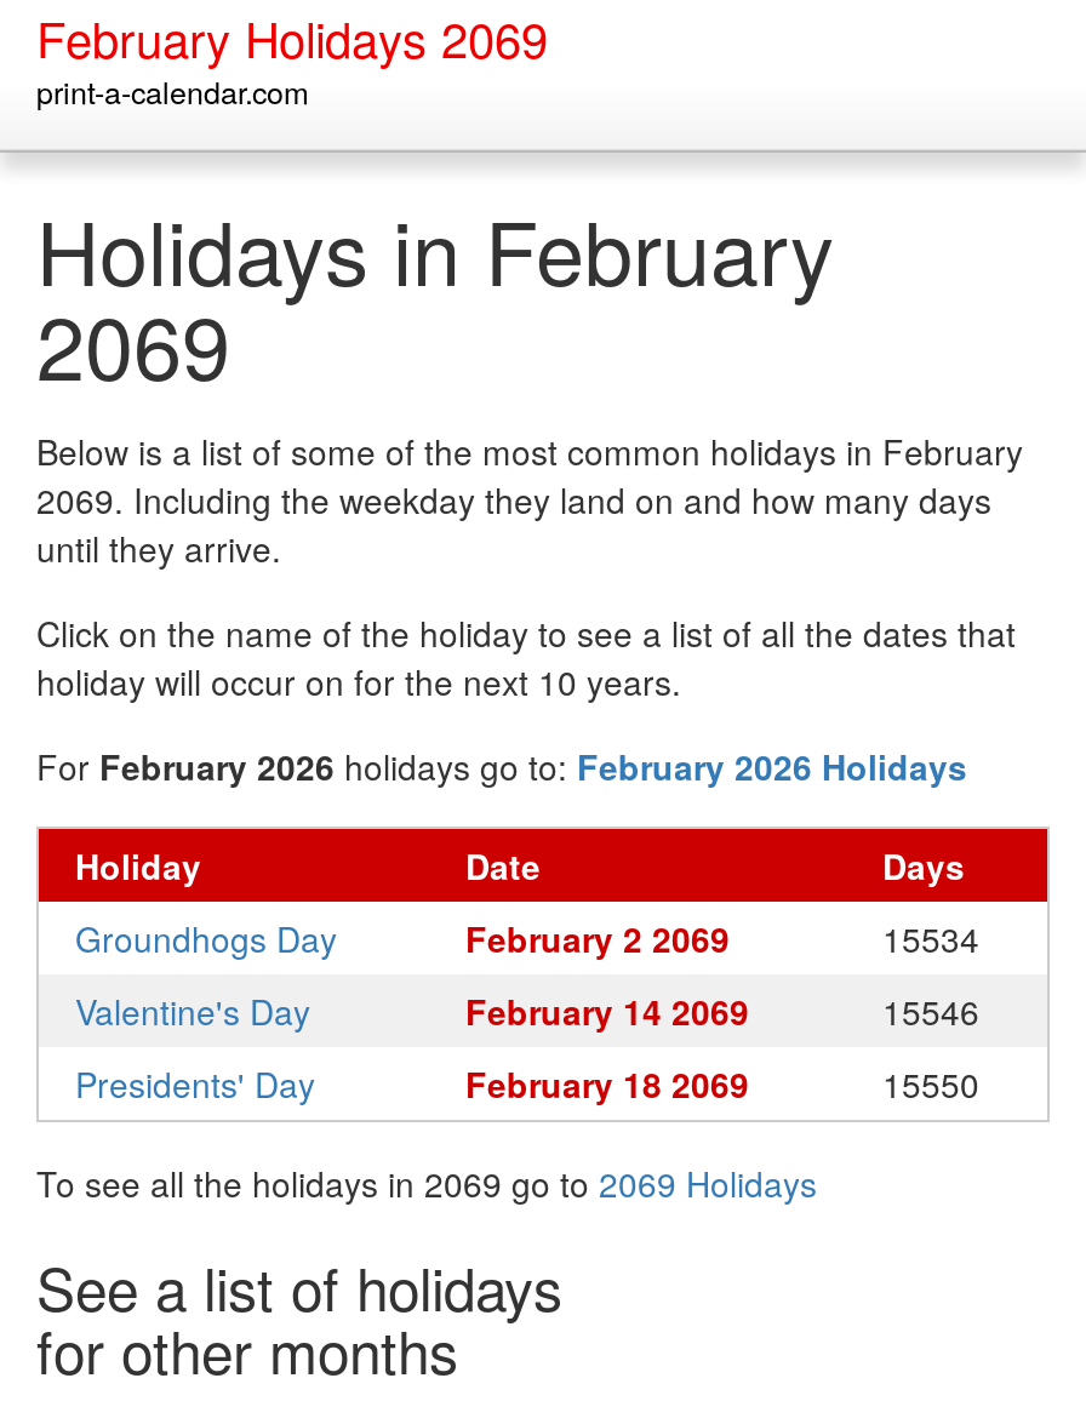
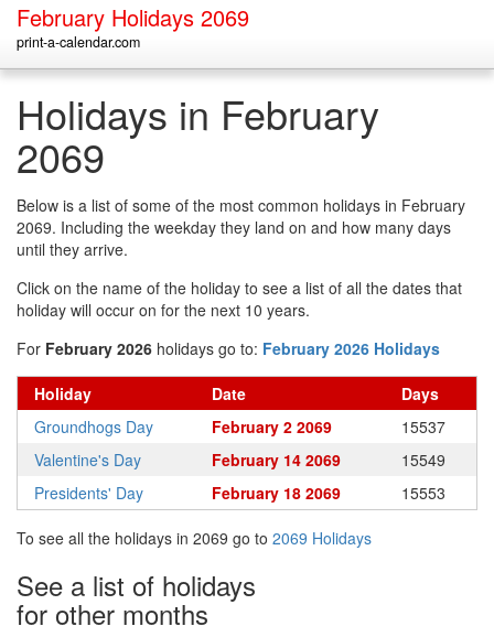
- 15534
+ 15537

- 15546
+ 15549

- 15550
+ 15553
